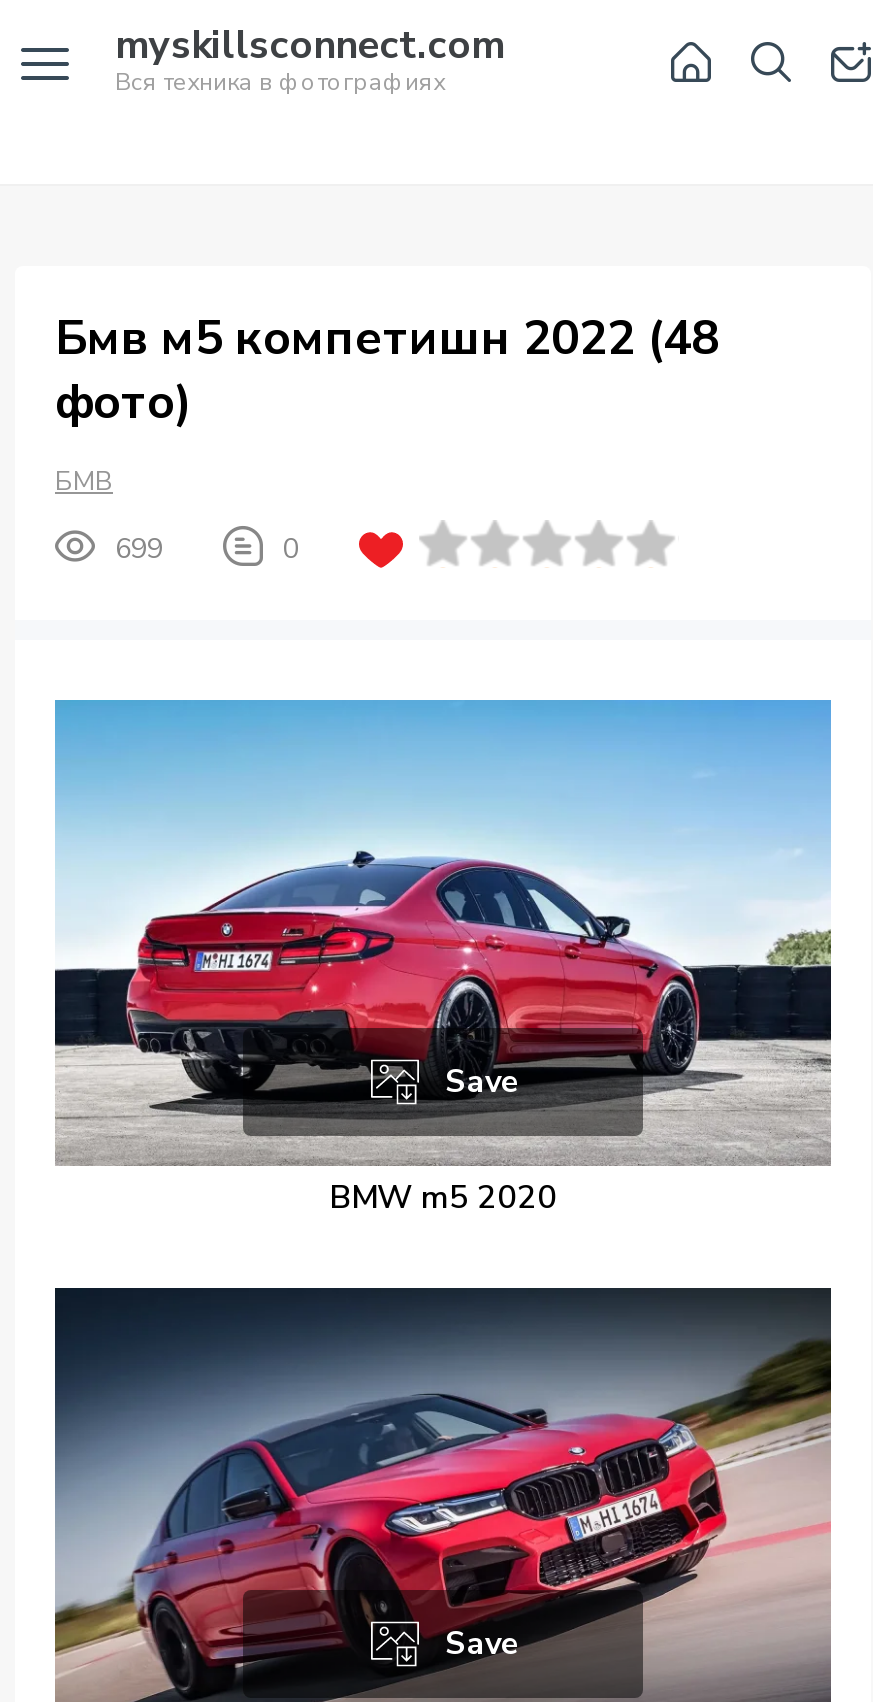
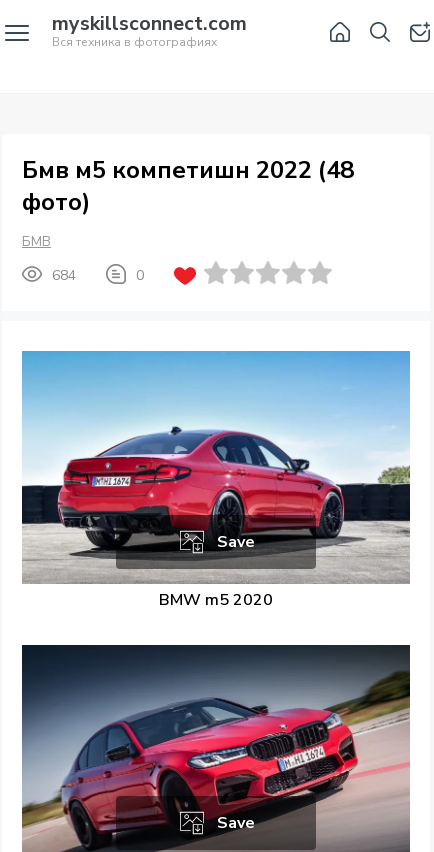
- 699
+ 684
